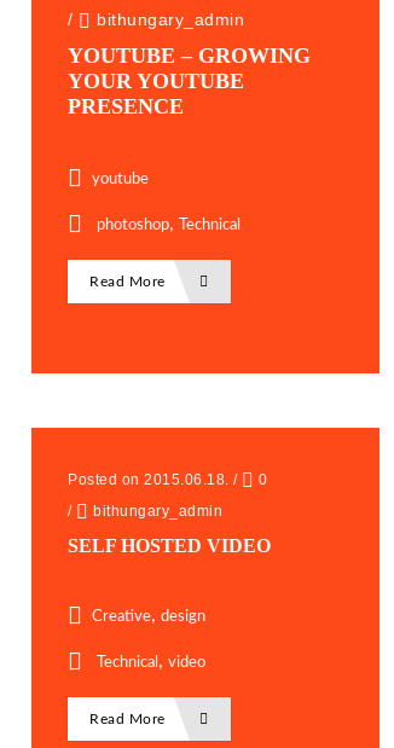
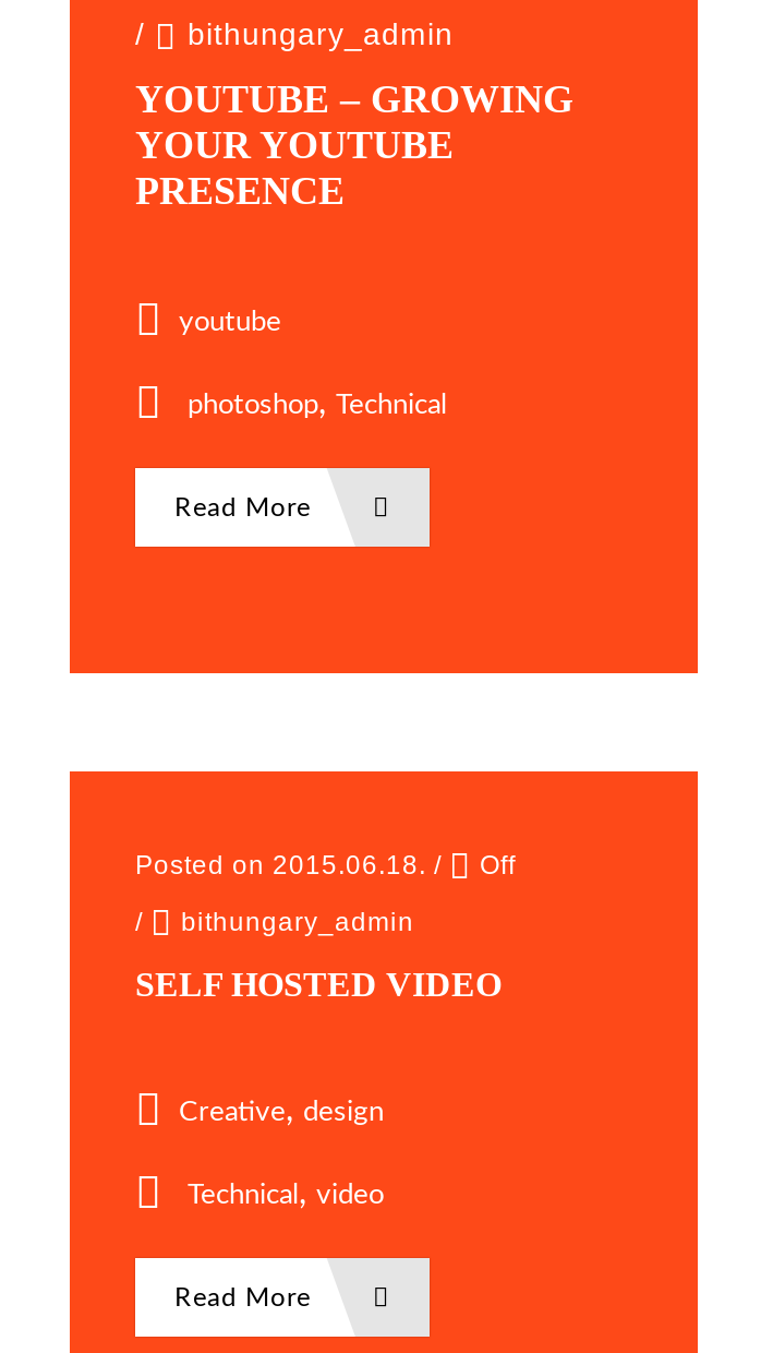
- 0
+ Off
